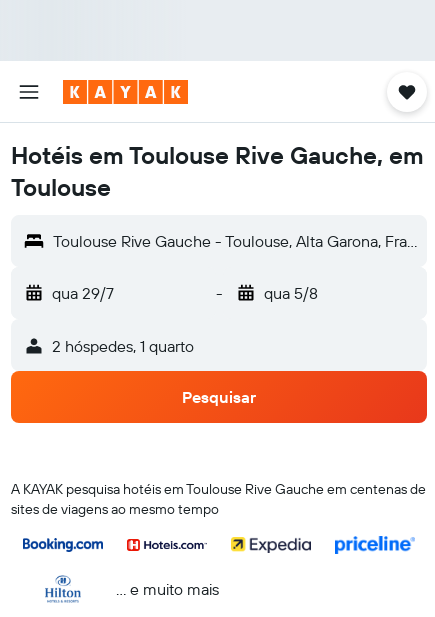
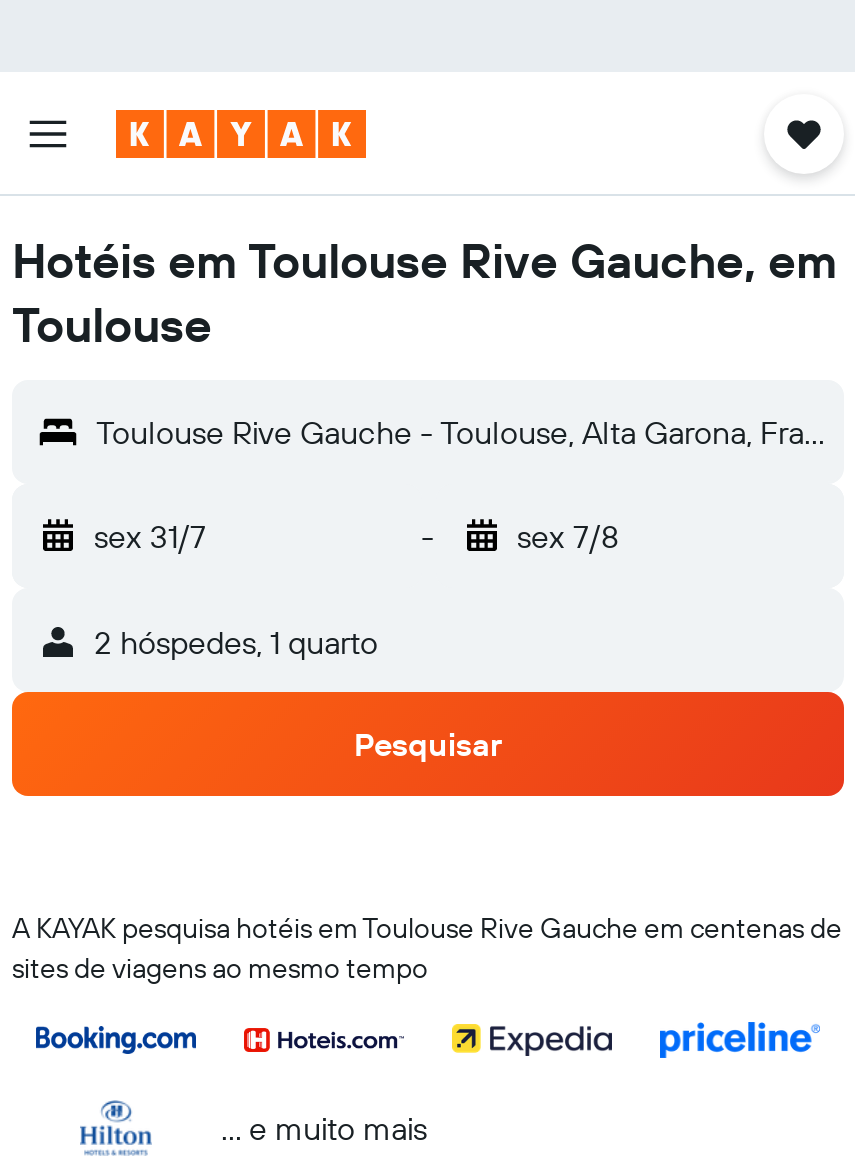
- qua 29/7
+ sex 31/7

- qua 5/8
+ sex 7/8
